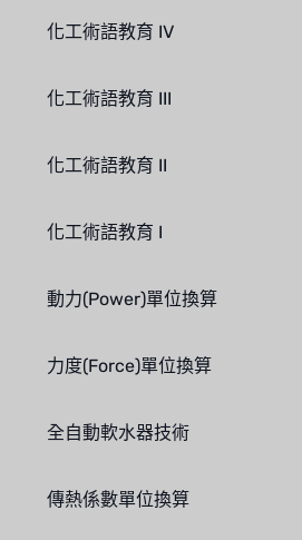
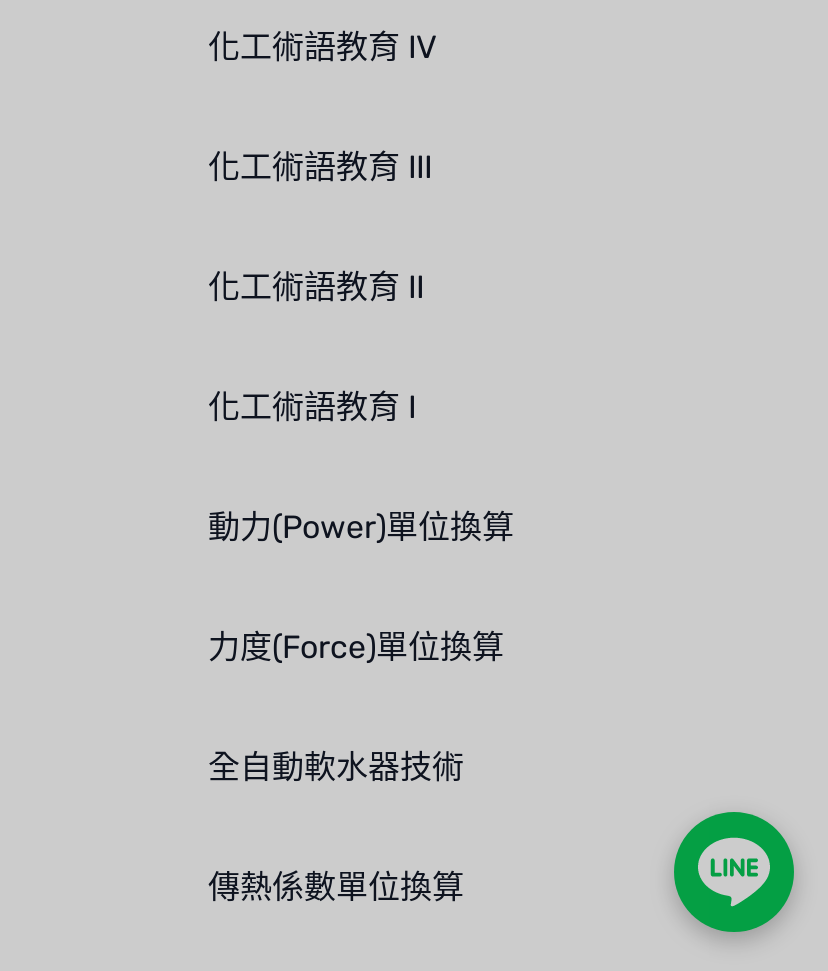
+ [image]
